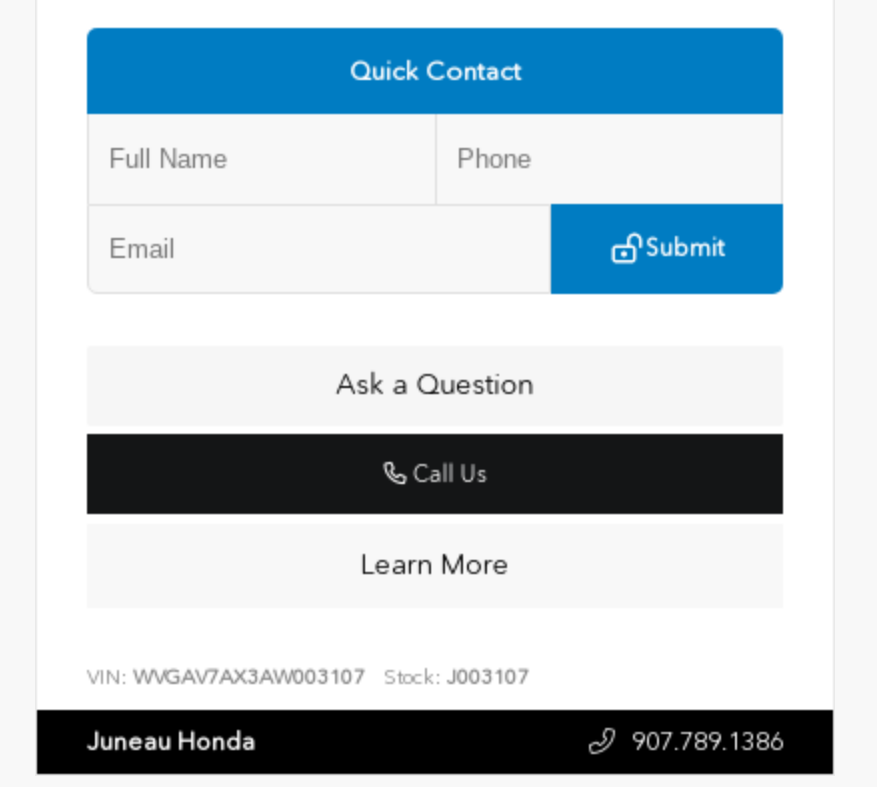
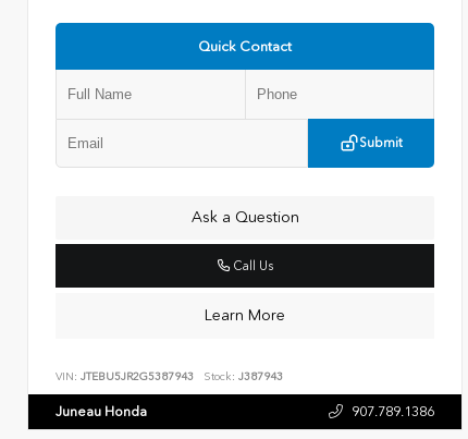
- VIN: WVGAV7AX3AW003107
+ VIN: JTEBU5JR2G5387943

- Stock: J003107
+ Stock: J387943
